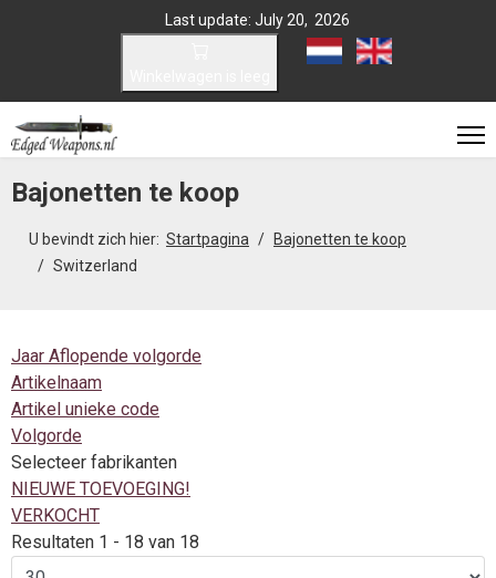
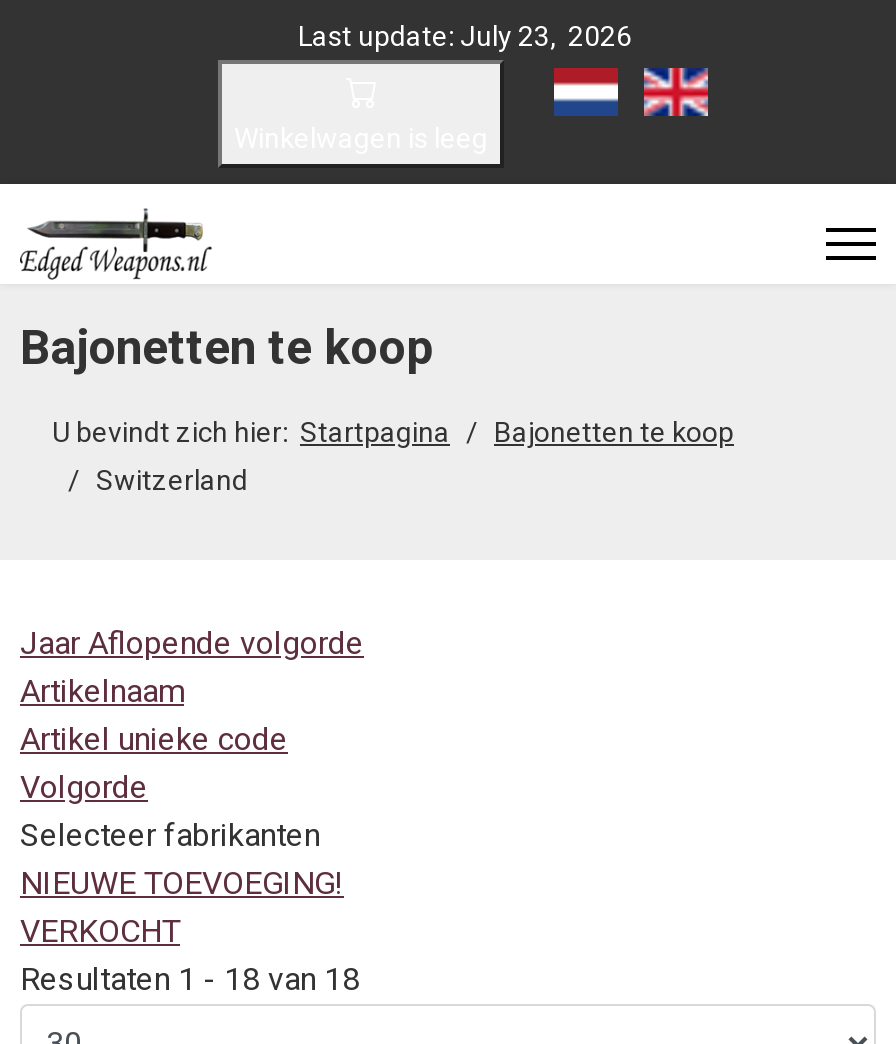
- Last update: July 20, 2026
+ Last update: July 23, 2026
